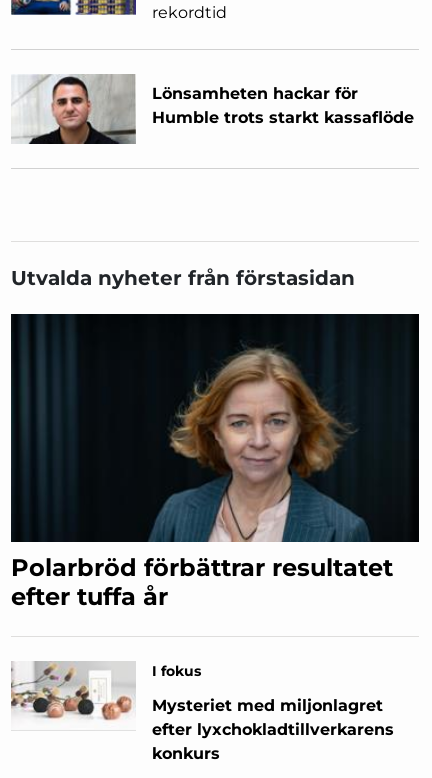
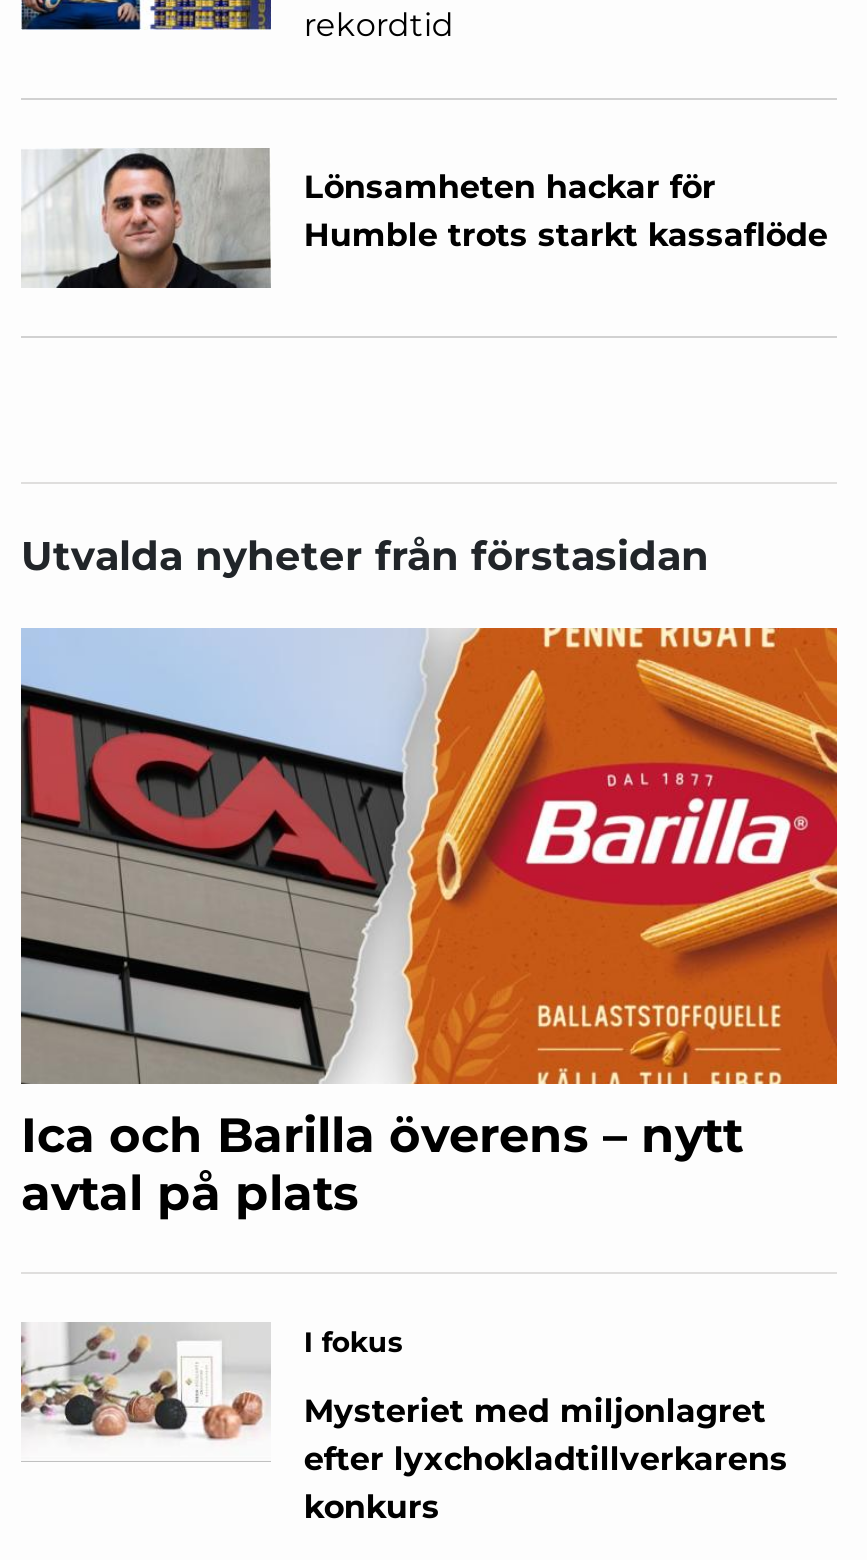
- [image]
- Polarbröd förbättrar resultatet
- efter tuffa år
+ [image]
+ Ica och Barilla överens – nytt
+ avtal på plats
